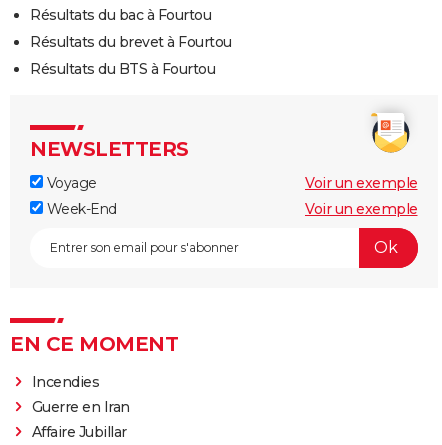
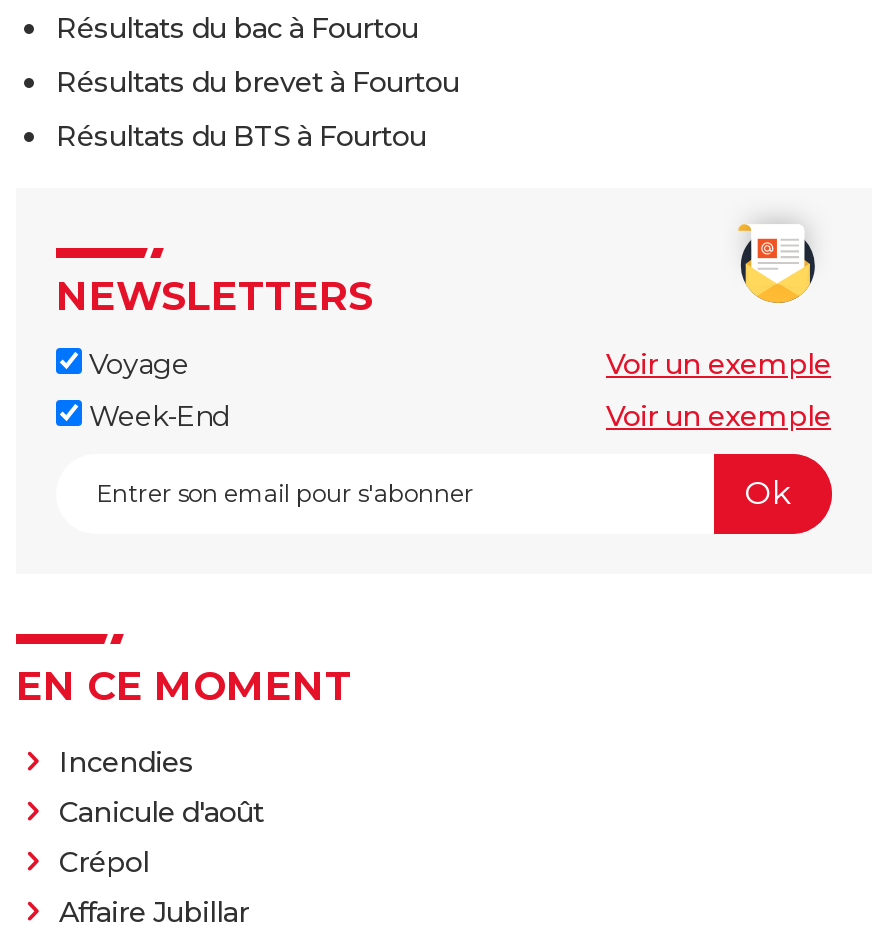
- Guerre en Iran
+ Canicule d'août
+ Crépol
